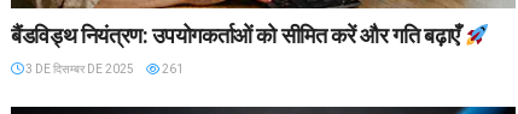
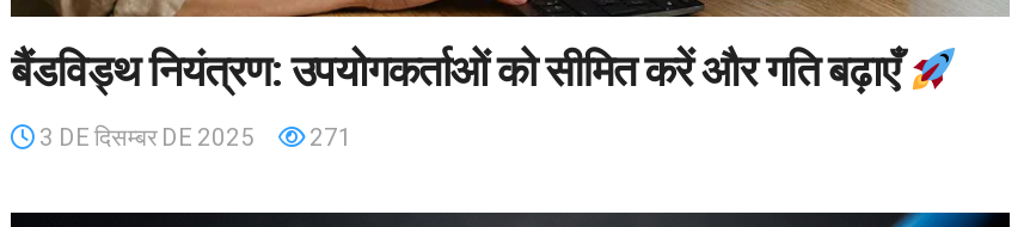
- 3 DE दिसम्बर DE 2025 261
+ 3 DE दिसम्बर DE 2025 271
